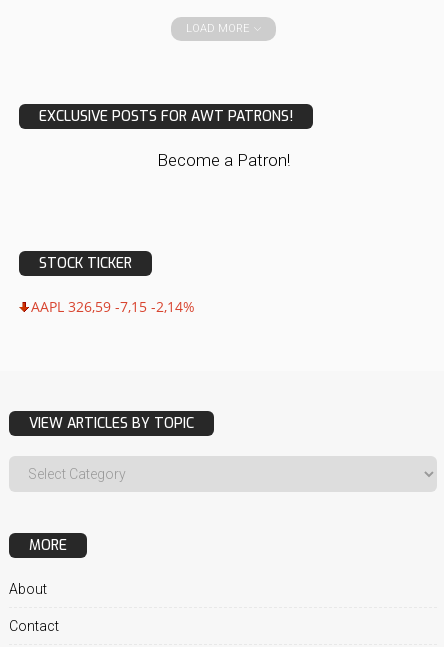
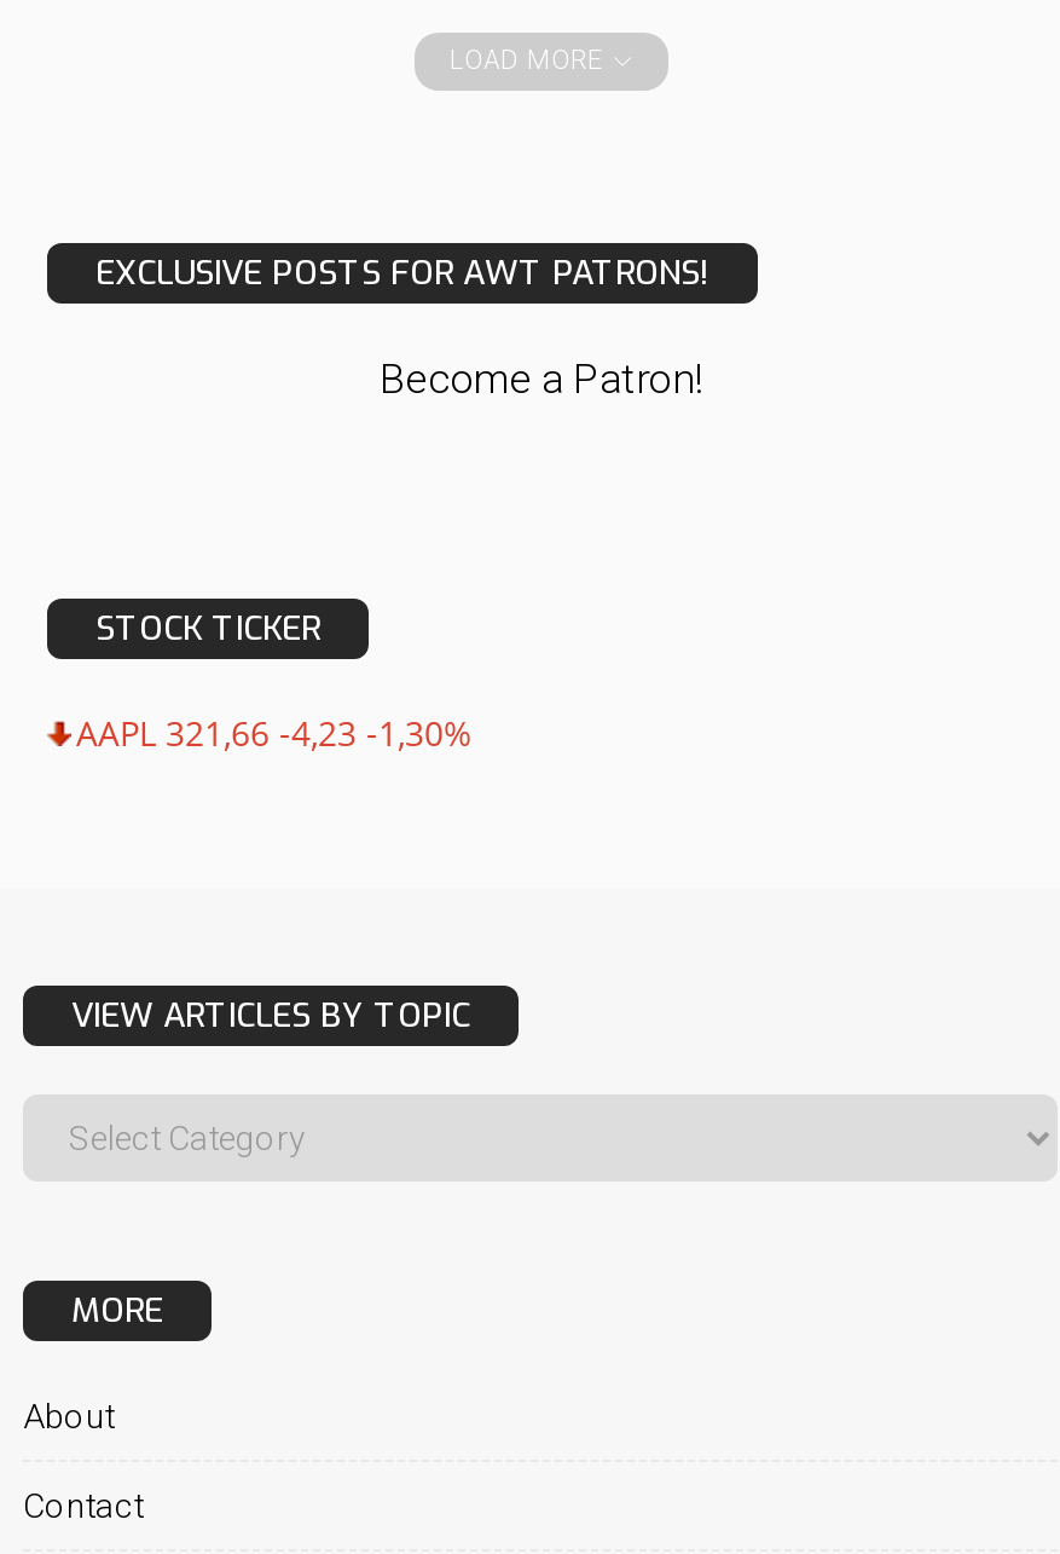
- AAPL 326,59 -7,15 -2,14%
+ AAPL 321,66 -4,23 -1,30%
